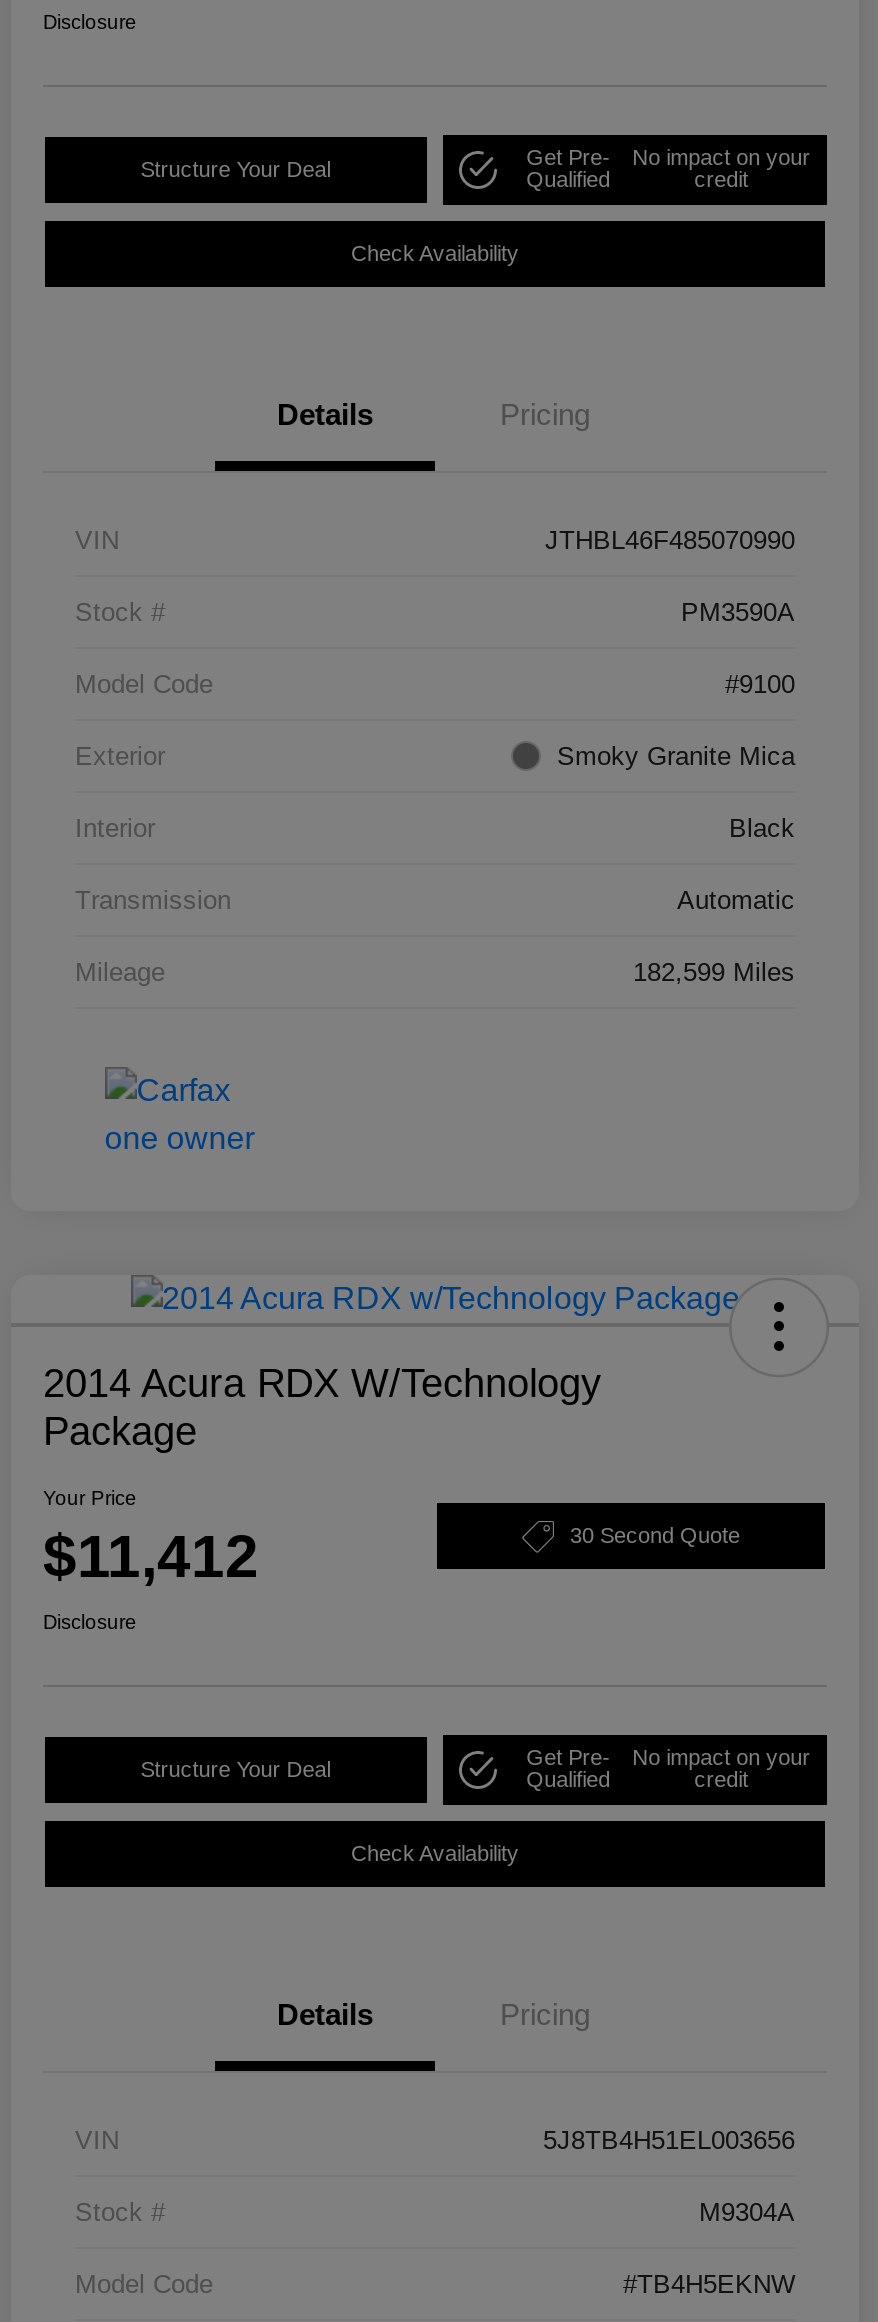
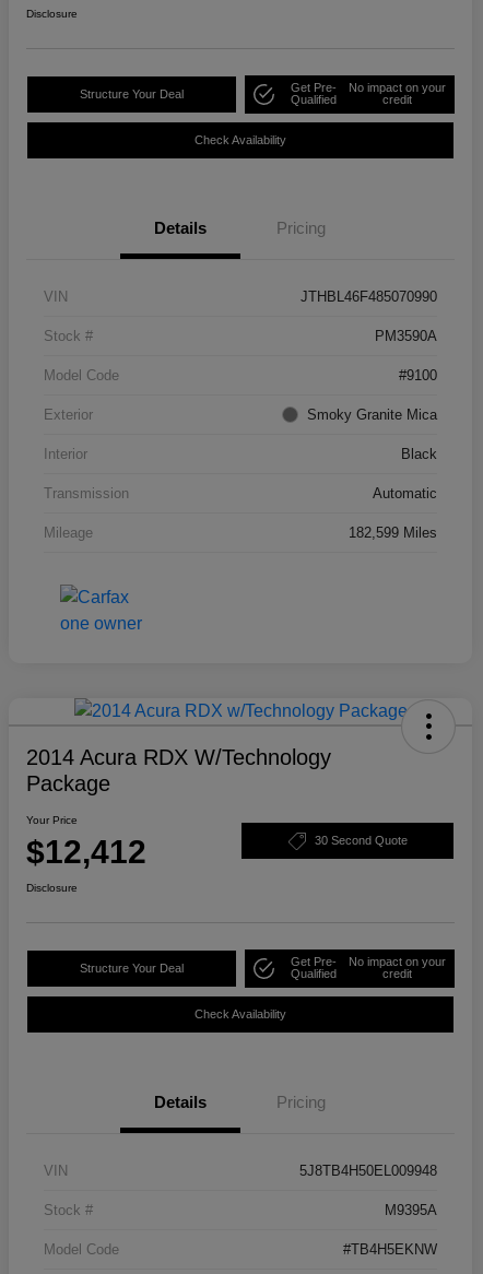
- $11,412
+ $12,412

- 5J8TB4H51EL003656
+ 5J8TB4H50EL009948

- M9304A
+ M9395A
